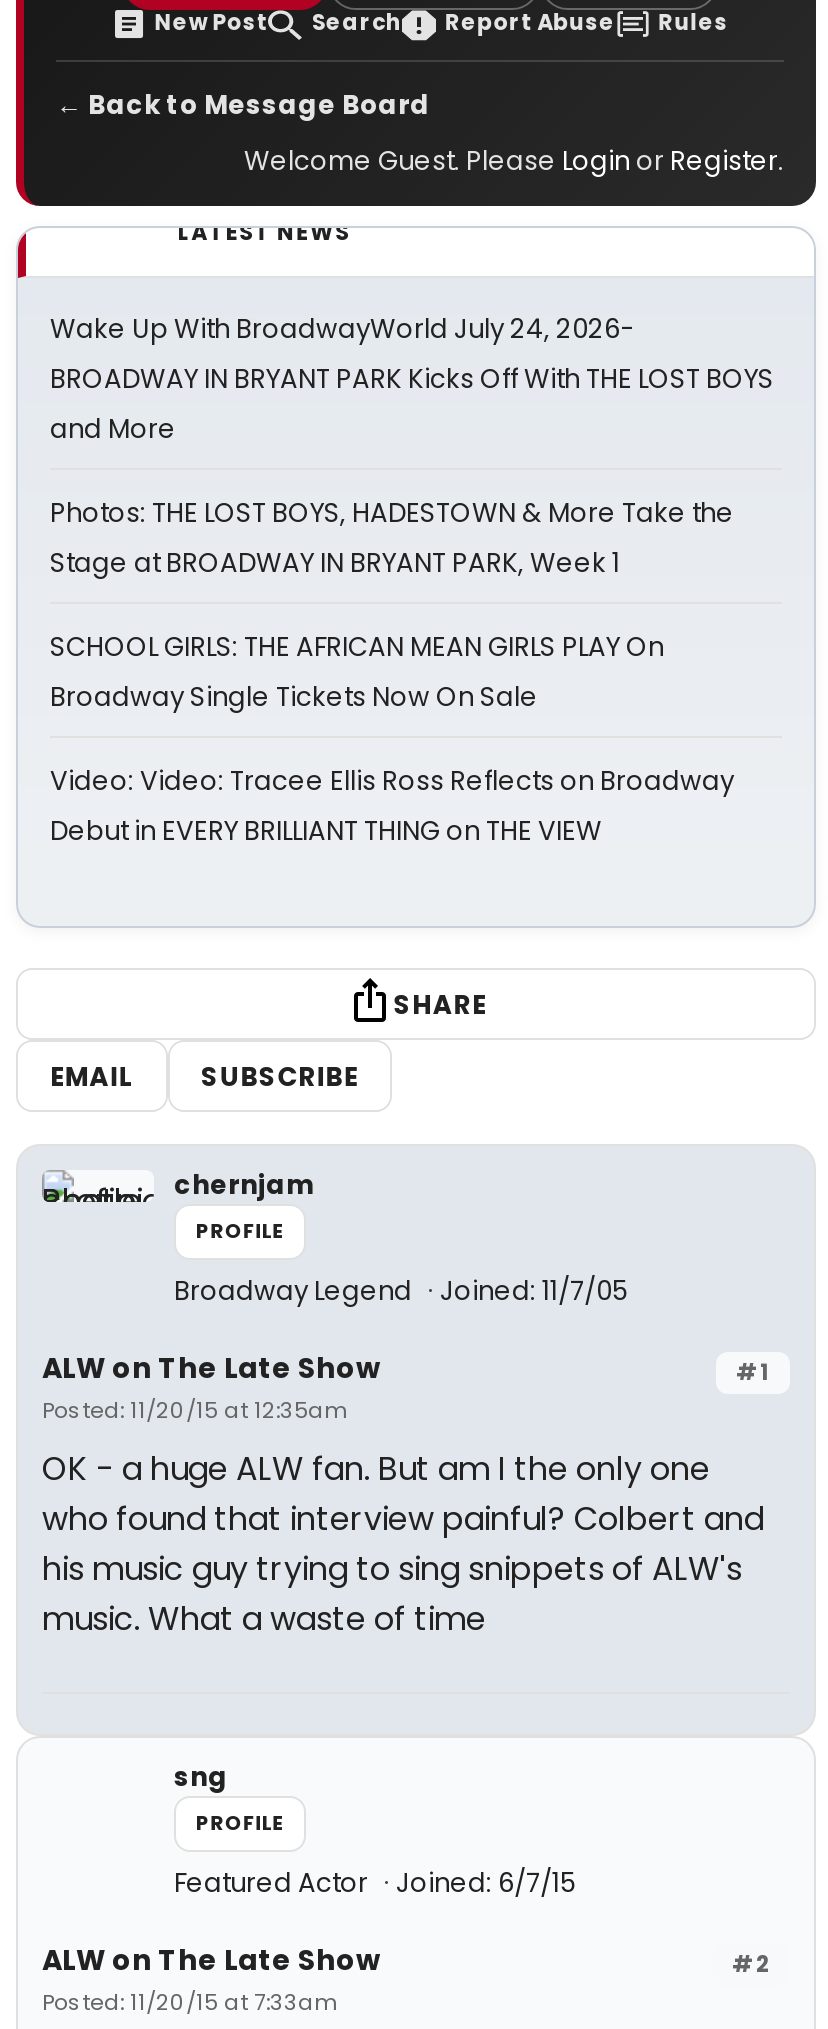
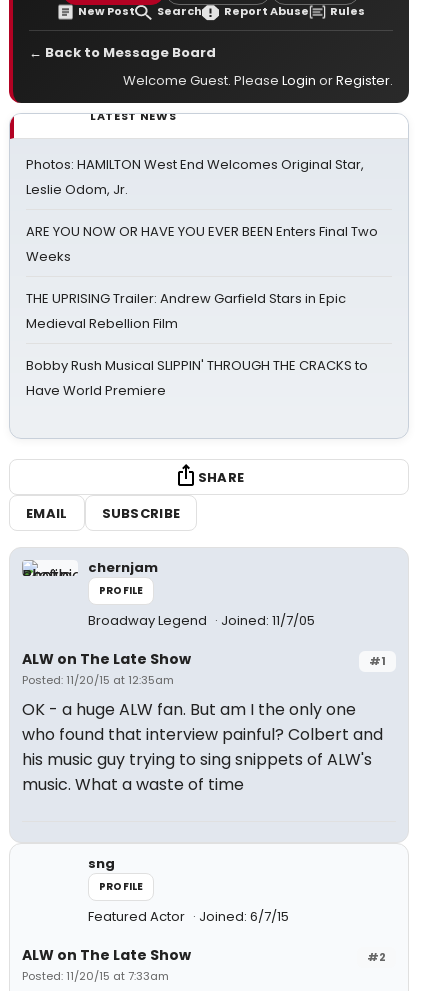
- Wake Up With BroadwayWorld July 24, 2026-
- BROADWAY IN BRYANT PARK Kicks Off With THE LOST BOYS
- and More
+ Photos: HAMILTON West End Welcomes Original Star,
+ Leslie Odom, Jr.

- Photos: THE LOST BOYS, HADESTOWN & More Take the
- Stage at BROADWAY IN BRYANT PARK, Week 1
+ ARE YOU NOW OR HAVE YOU EVER BEEN Enters Final Two
+ Weeks

- SCHOOL GIRLS: THE AFRICAN MEAN GIRLS PLAY On
- Broadway Single Tickets Now On Sale
+ THE UPRISING Trailer: Andrew Garfield Stars in Epic
+ Medieval Rebellion Film

- Video: Video: Tracee Ellis Ross Reflects on Broadway
- Debut in EVERY BRILLIANT THING on THE VIEW
+ Bobby Rush Musical SLIPPIN' THROUGH THE CRACKS to
+ Have World Premiere
